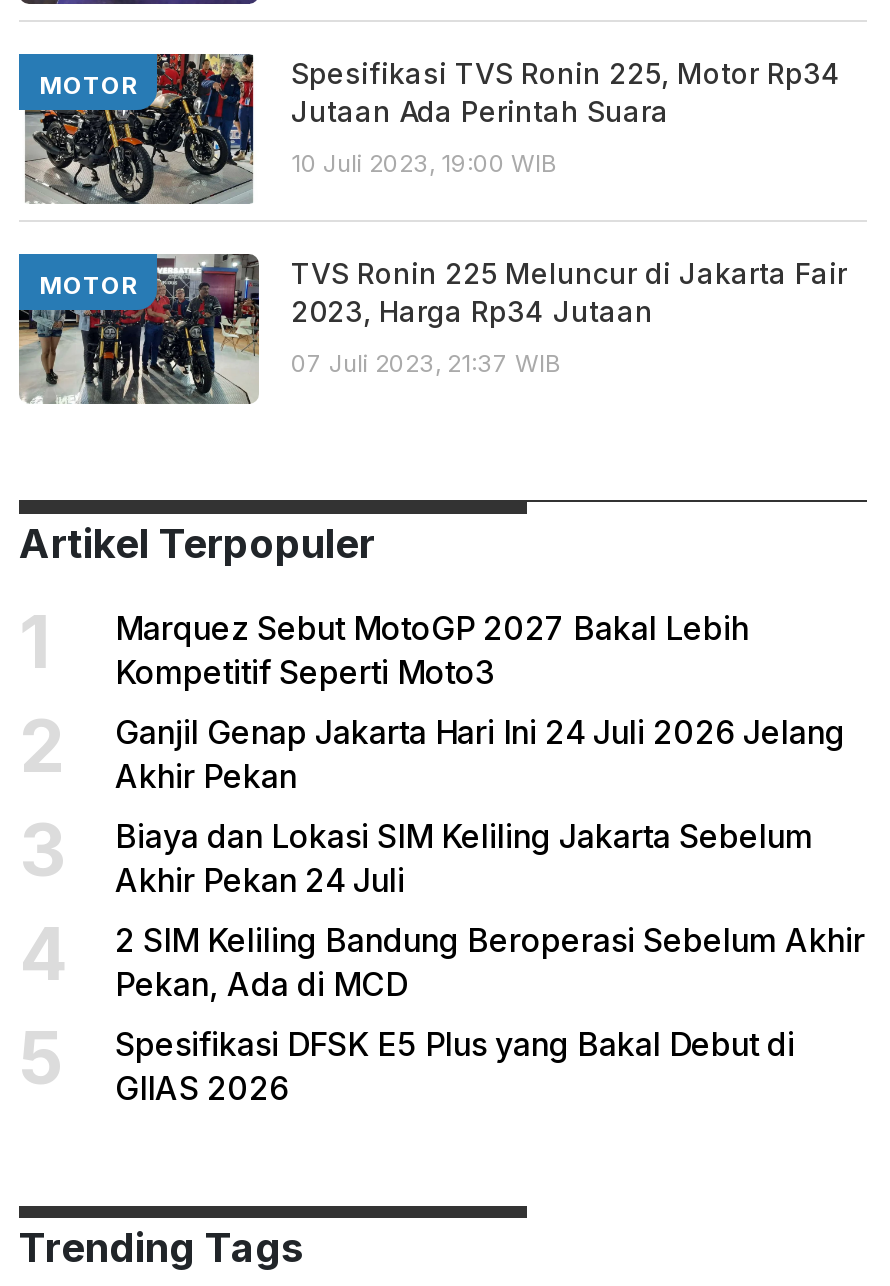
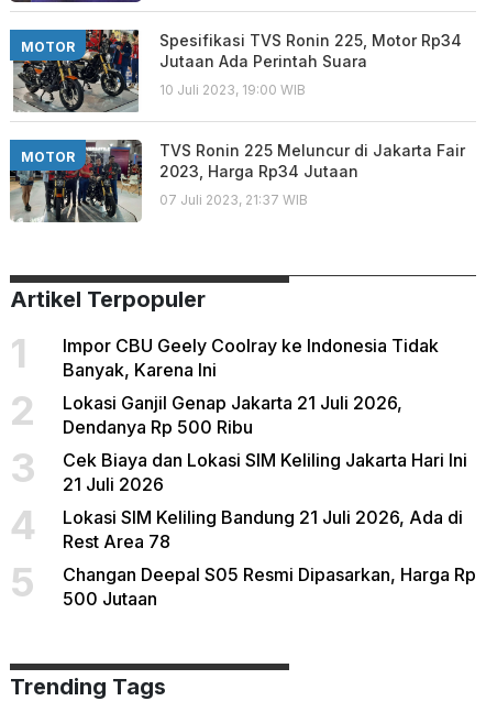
- Marquez Sebut MotoGP 2027 Bakal Lebih
- Kompetitif Seperti Moto3
+ Impor CBU Geely Coolray ke Indonesia Tidak
+ Banyak, Karena Ini

- Ganjil Genap Jakarta Hari Ini 24 Juli 2026 Jelang
- Akhir Pekan
+ Lokasi Ganjil Genap Jakarta 21 Juli 2026,
+ Dendanya Rp 500 Ribu

- Biaya dan Lokasi SIM Keliling Jakarta Sebelum
- Akhir Pekan 24 Juli
+ Cek Biaya dan Lokasi SIM Keliling Jakarta Hari Ini
+ 21 Juli 2026

- 2 SIM Keliling Bandung Beroperasi Sebelum Akhir
- Pekan, Ada di MCD
+ Lokasi SIM Keliling Bandung 21 Juli 2026, Ada di
+ Rest Area 78

- Spesifikasi DFSK E5 Plus yang Bakal Debut di
- GIIAS 2026
+ Changan Deepal S05 Resmi Dipasarkan, Harga Rp
+ 500 Jutaan
